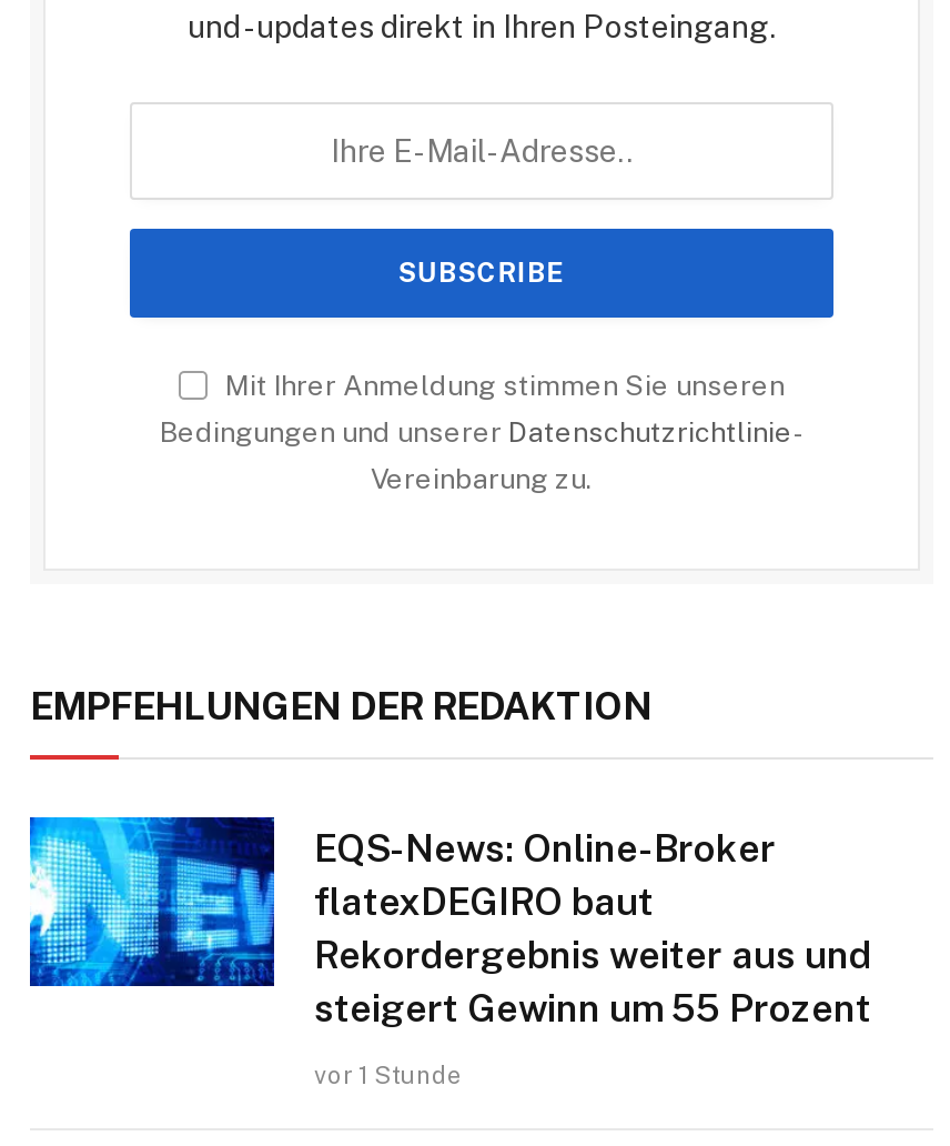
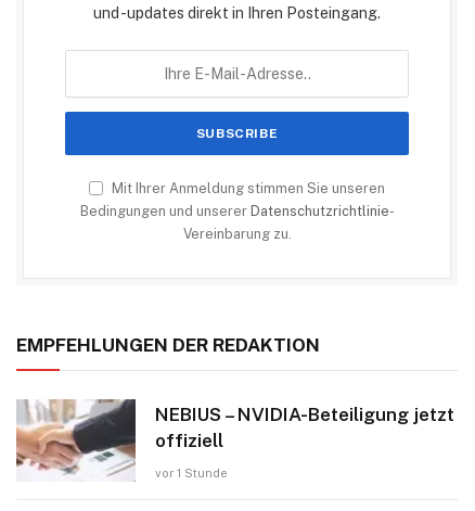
- [image]
- EQS-News: Online-Broker
- flatexDEGIRO baut
- Rekordergebnis weiter aus und
- steigert Gewinn um 55 Prozent
+ [image]
+ NEBIUS – NVIDIA-Beteiligung jetzt
+ offiziell
